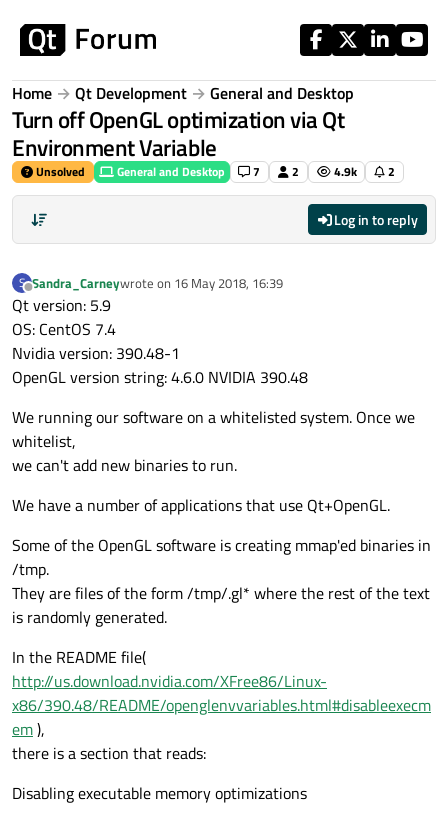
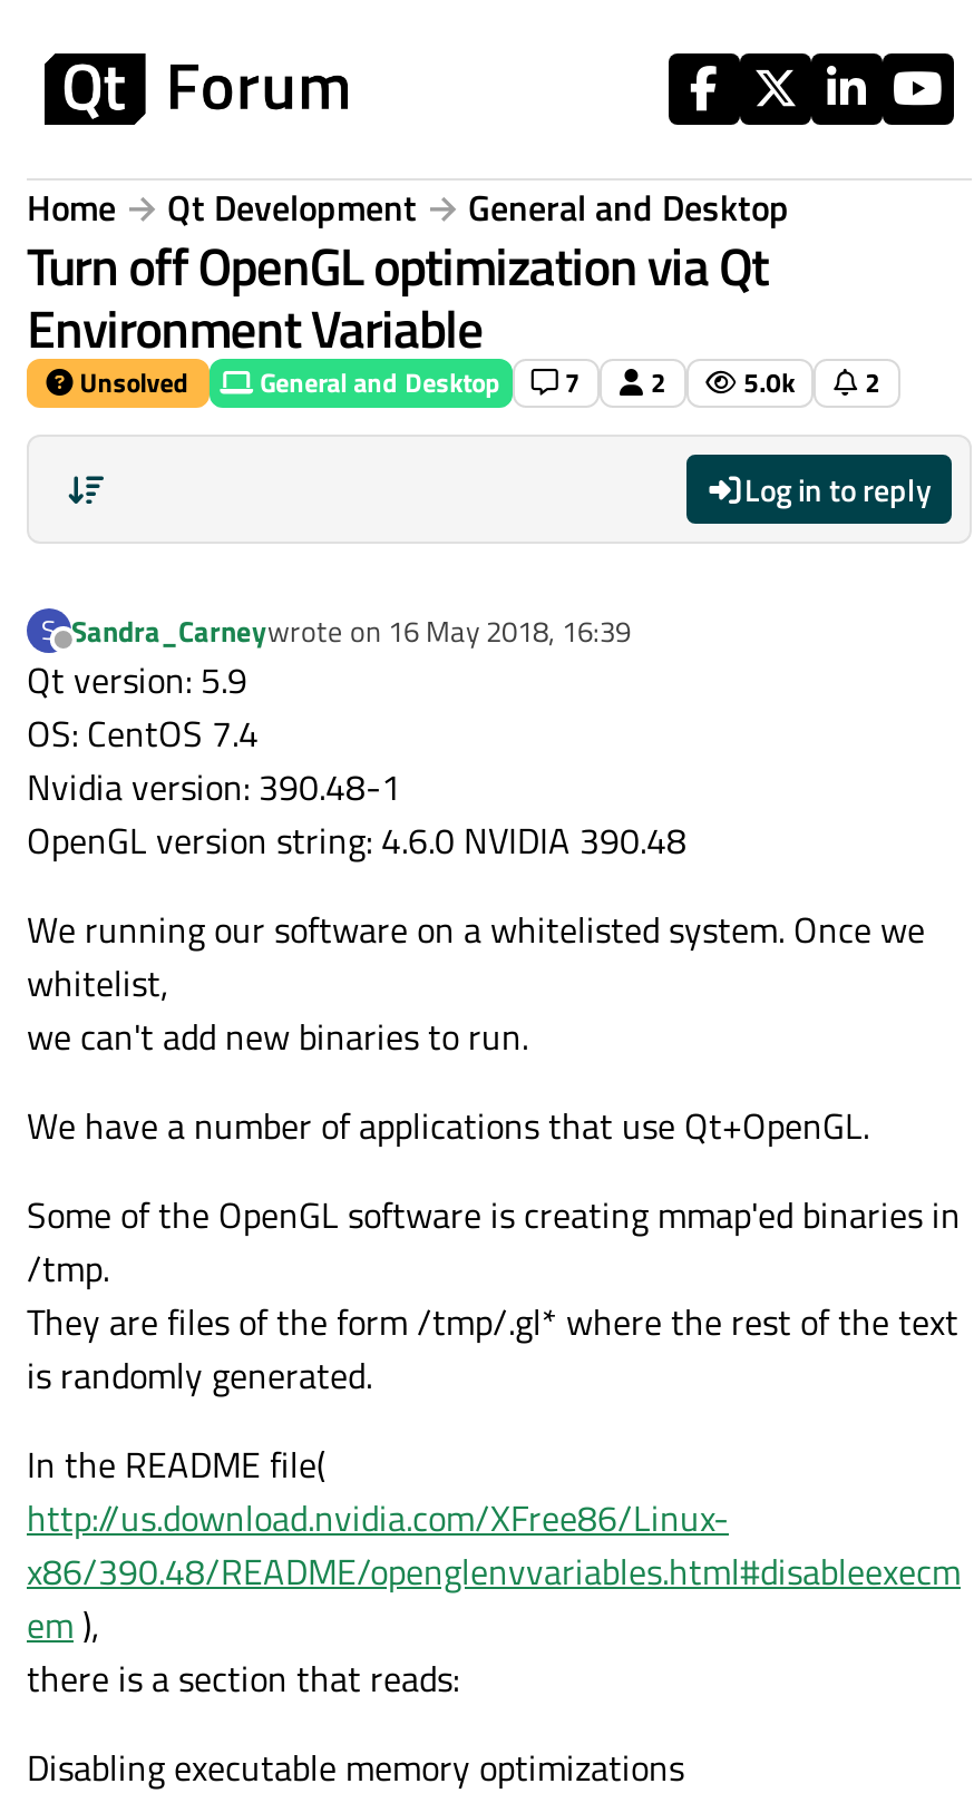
- Unsolved General and Desktop 7 2 4.9k 2
+ Unsolved General and Desktop 7 2 5.0k 2
